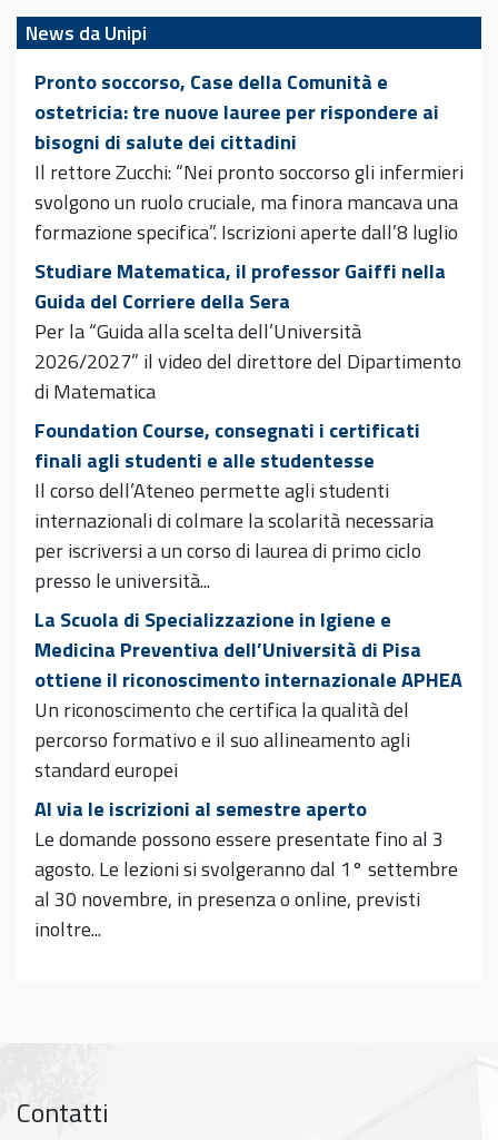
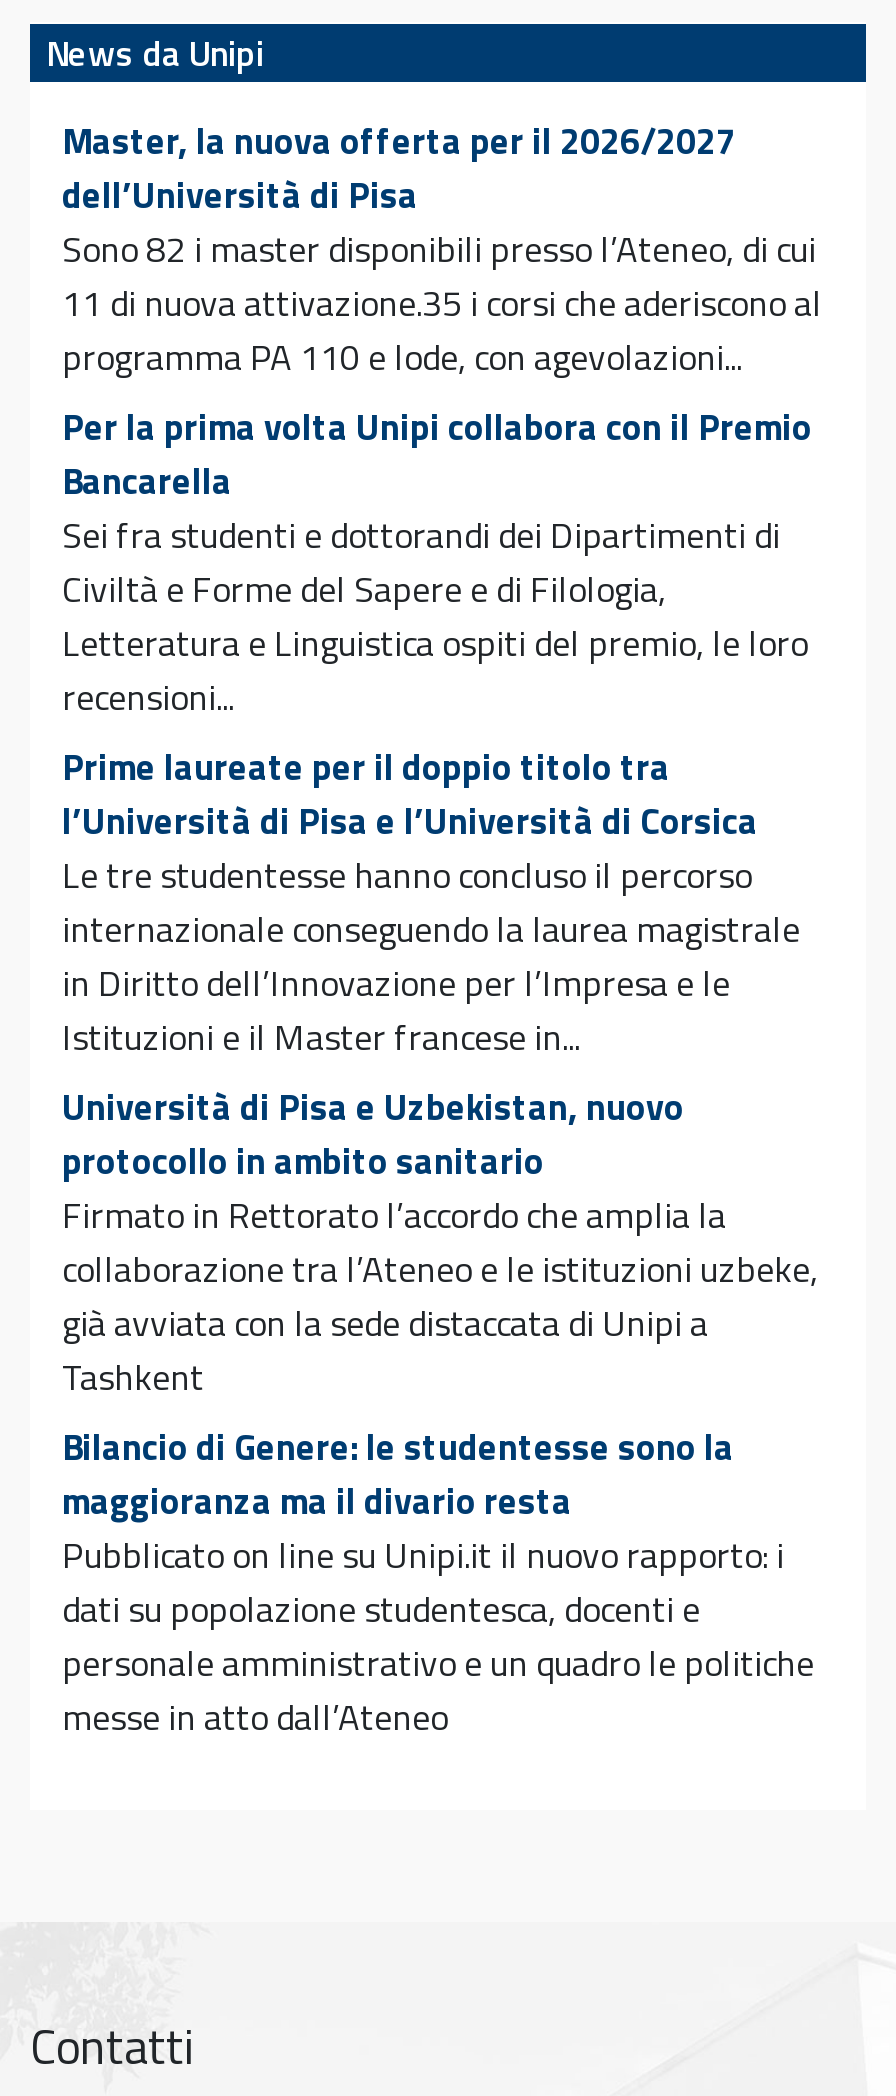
- Pronto soccorso, Case della Comunità e
- ostetricia: tre nuove lauree per rispondere ai
- bisogni di salute dei cittadini
- Il rettore Zucchi: “Nei pronto soccorso gli infermieri
- svolgono un ruolo cruciale, ma finora mancava una
- formazione specifica”. Iscrizioni aperte dall’8 luglio
- Studiare Matematica, il professor Gaiffi nella
- Guida del Corriere della Sera
- Per la “Guida alla scelta dell’Università
- 2026/2027” il video del direttore del Dipartimento
- di Matematica
- Foundation Course, consegnati i certificati
- finali agli studenti e alle studentesse
- Il corso dell’Ateneo permette agli studenti
- internazionali di colmare la scolarità necessaria
- per iscriversi a un corso di laurea di primo ciclo
- presso le università...
- La Scuola di Specializzazione in Igiene e
- Medicina Preventiva dell’Università di Pisa
- ottiene il riconoscimento internazionale APHEA
- Un riconoscimento che certifica la qualità del
- percorso formativo e il suo allineamento agli
- standard europei
- Al via le iscrizioni al semestre aperto
- Le domande possono essere presentate fino al 3
- agosto. Le lezioni si svolgeranno dal 1° settembre
- al 30 novembre, in presenza o online, previsti
- inoltre...
+ Master, la nuova offerta per il 2026/2027
+ dell’Università di Pisa
+ Sono 82 i master disponibili presso l’Ateneo, di cui
+ 11 di nuova attivazione.35 i corsi che aderiscono al
+ programma PA 110 e lode, con agevolazioni...
+ Per la prima volta Unipi collabora con il Premio
+ Bancarella
+ Sei fra studenti e dottorandi dei Dipartimenti di
+ Civiltà e Forme del Sapere e di Filologia,
+ Letteratura e Linguistica ospiti del premio, le loro
+ recensioni...
+ Prime laureate per il doppio titolo tra
+ l’Università di Pisa e l’Università di Corsica
+ Le tre studentesse hanno concluso il percorso
+ internazionale conseguendo la laurea magistrale
+ in Diritto dell’Innovazione per l’Impresa e le
+ Istituzioni e il Master francese in...
+ Università di Pisa e Uzbekistan, nuovo
+ protocollo in ambito sanitario
+ Firmato in Rettorato l’accordo che amplia la
+ collaborazione tra l’Ateneo e le istituzioni uzbeke,
+ già avviata con la sede distaccata di Unipi a
+ Tashkent
+ Bilancio di Genere: le studentesse sono la
+ maggioranza ma il divario resta
+ Pubblicato on line su Unipi.it il nuovo rapporto: i
+ dati su popolazione studentesca, docenti e
+ personale amministrativo e un quadro le politiche
+ messe in atto dall’Ateneo
